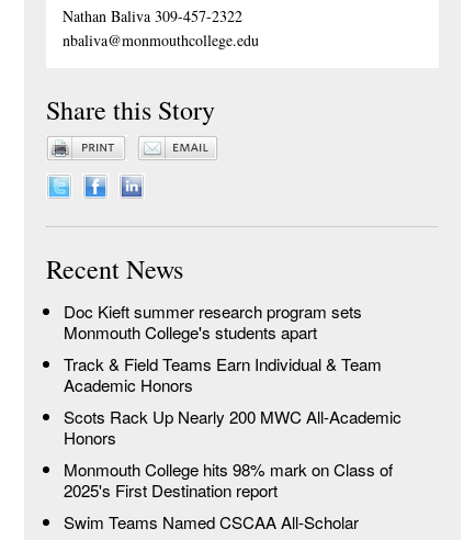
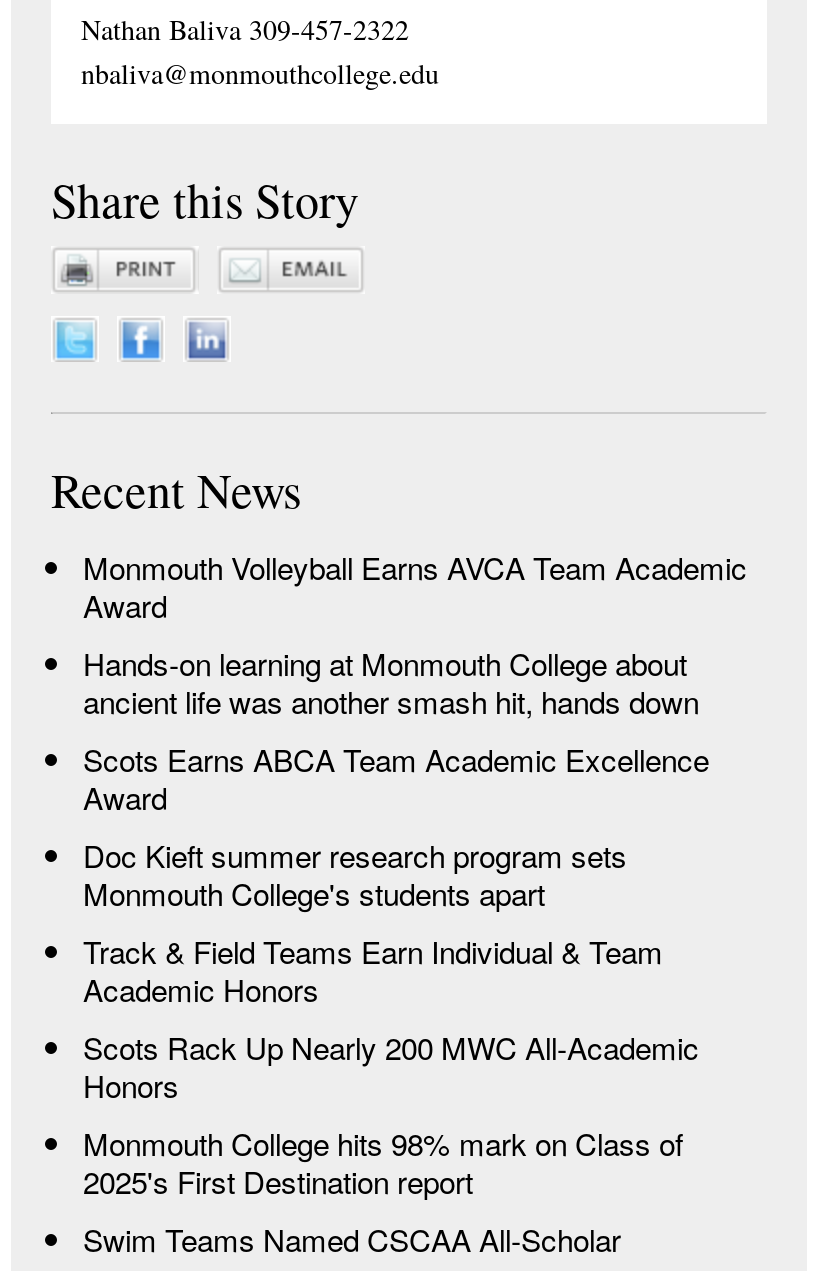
+ Monmouth Volleyball Earns AVCA Team Academic
+ Award
+ Hands-on learning at Monmouth College about
+ ancient life was another smash hit, hands down
+ Scots Earns ABCA Team Academic Excellence
+ Award
